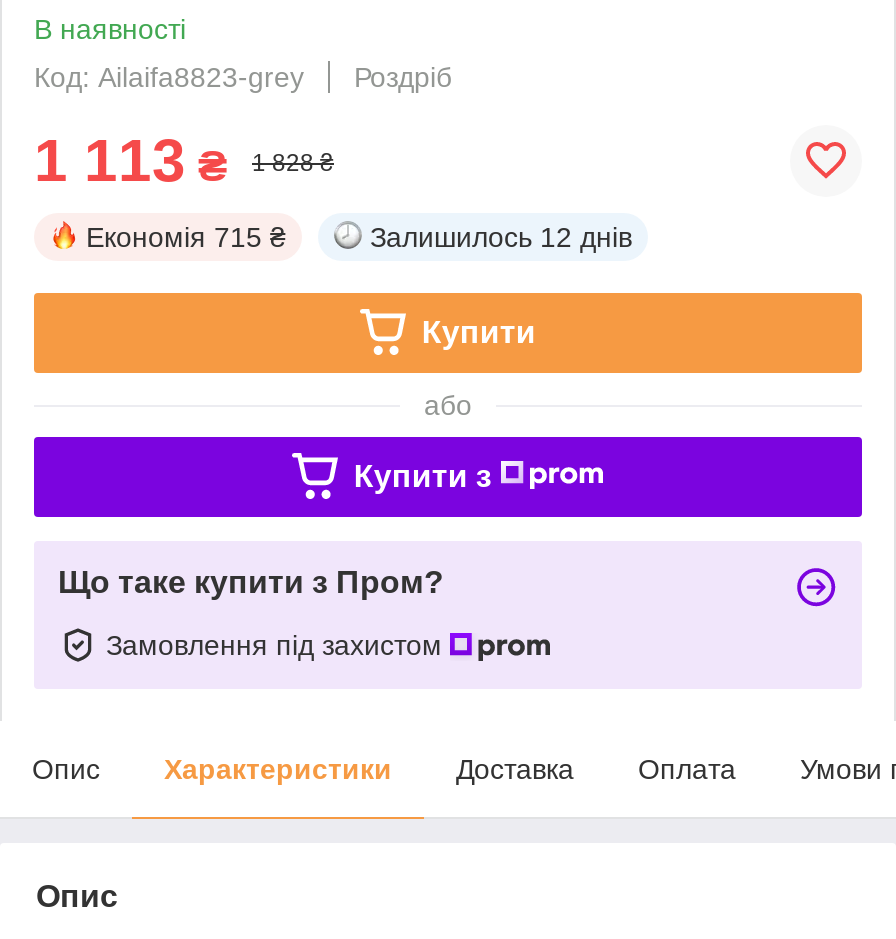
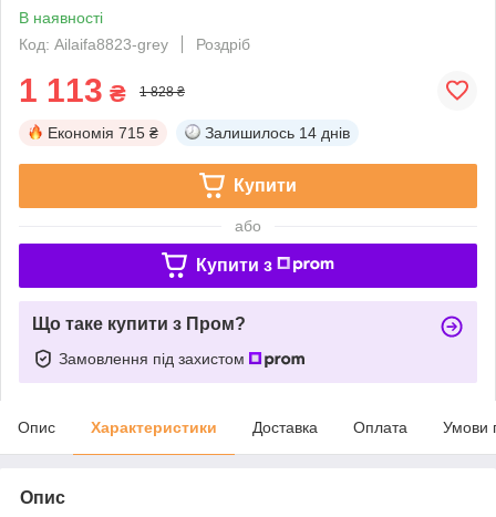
- Залишилось 12 днів
+ Залишилось 14 днів
